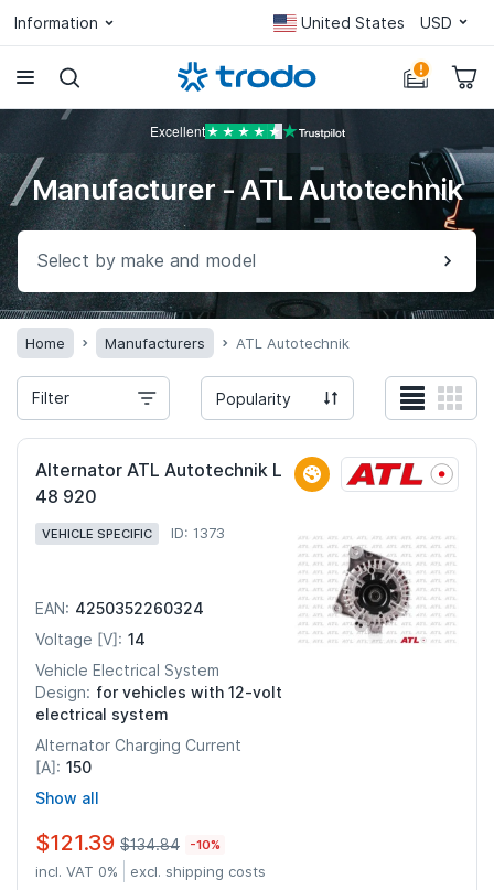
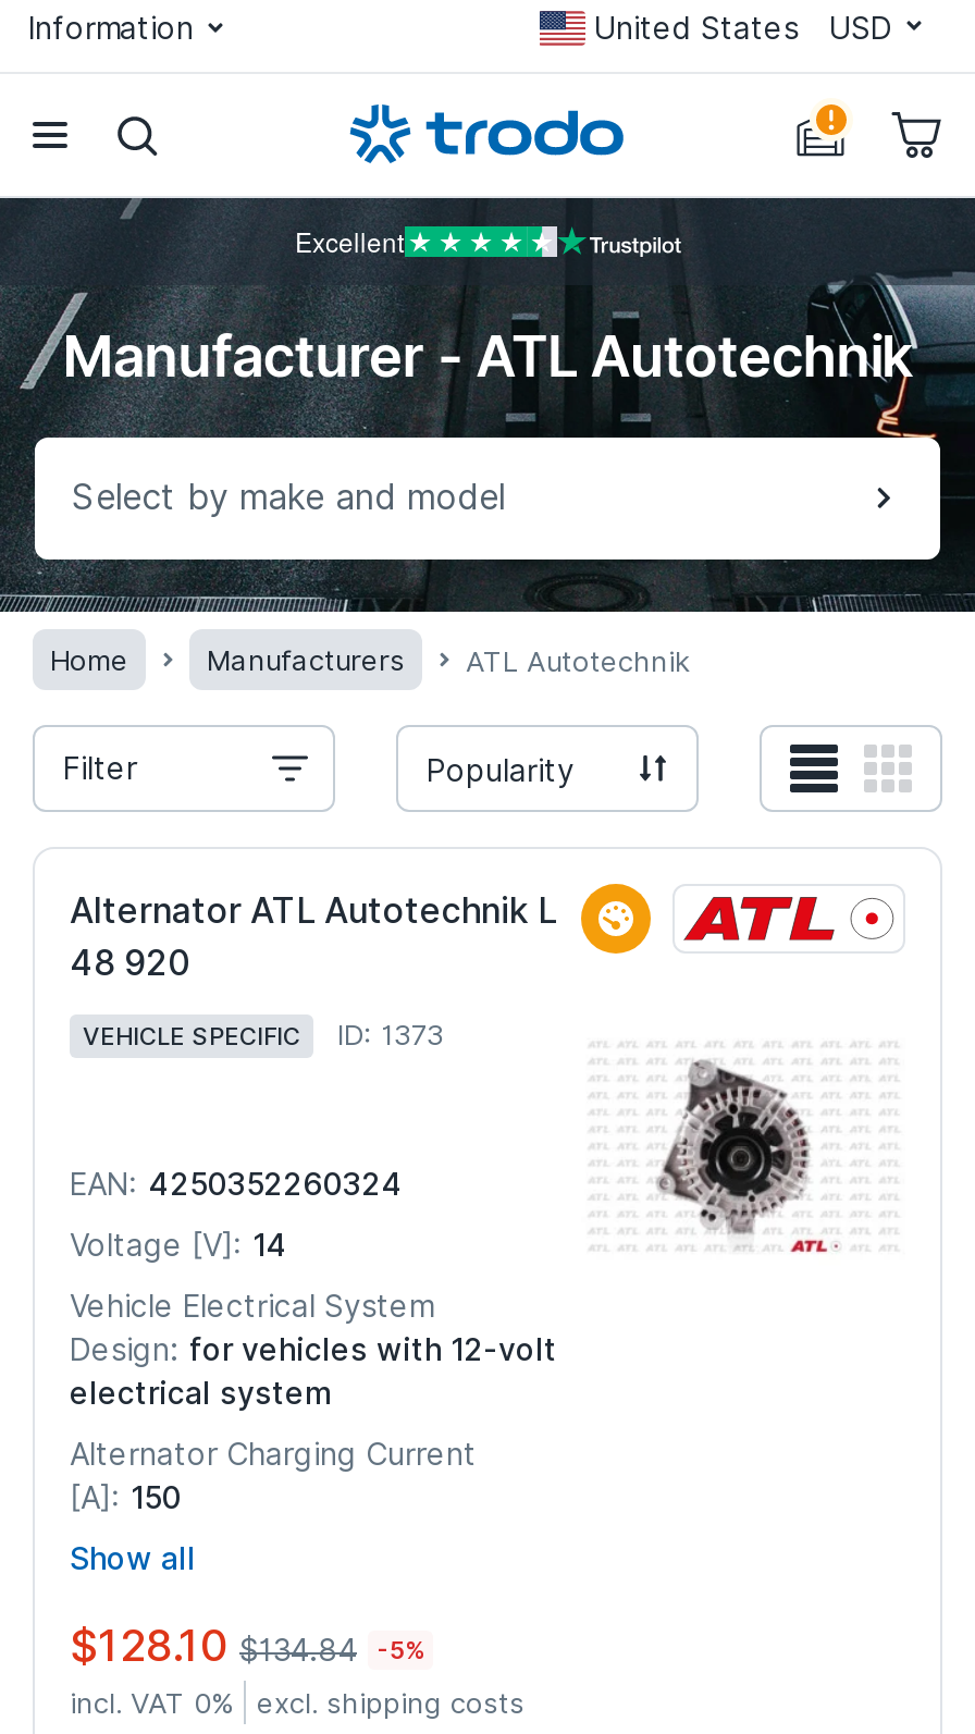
- $121.39 $134.84
+ $128.10 $134.84

- -10%
+ -5%
